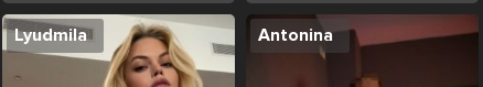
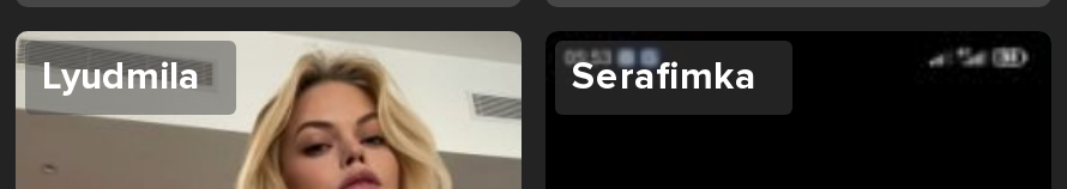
- Antonina
+ Serafimka
